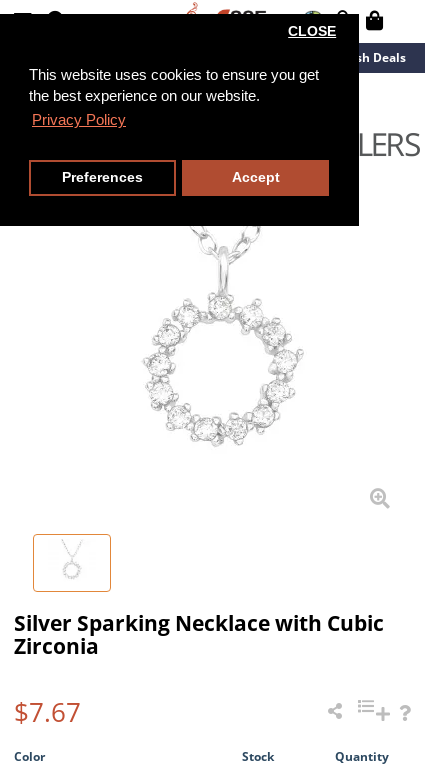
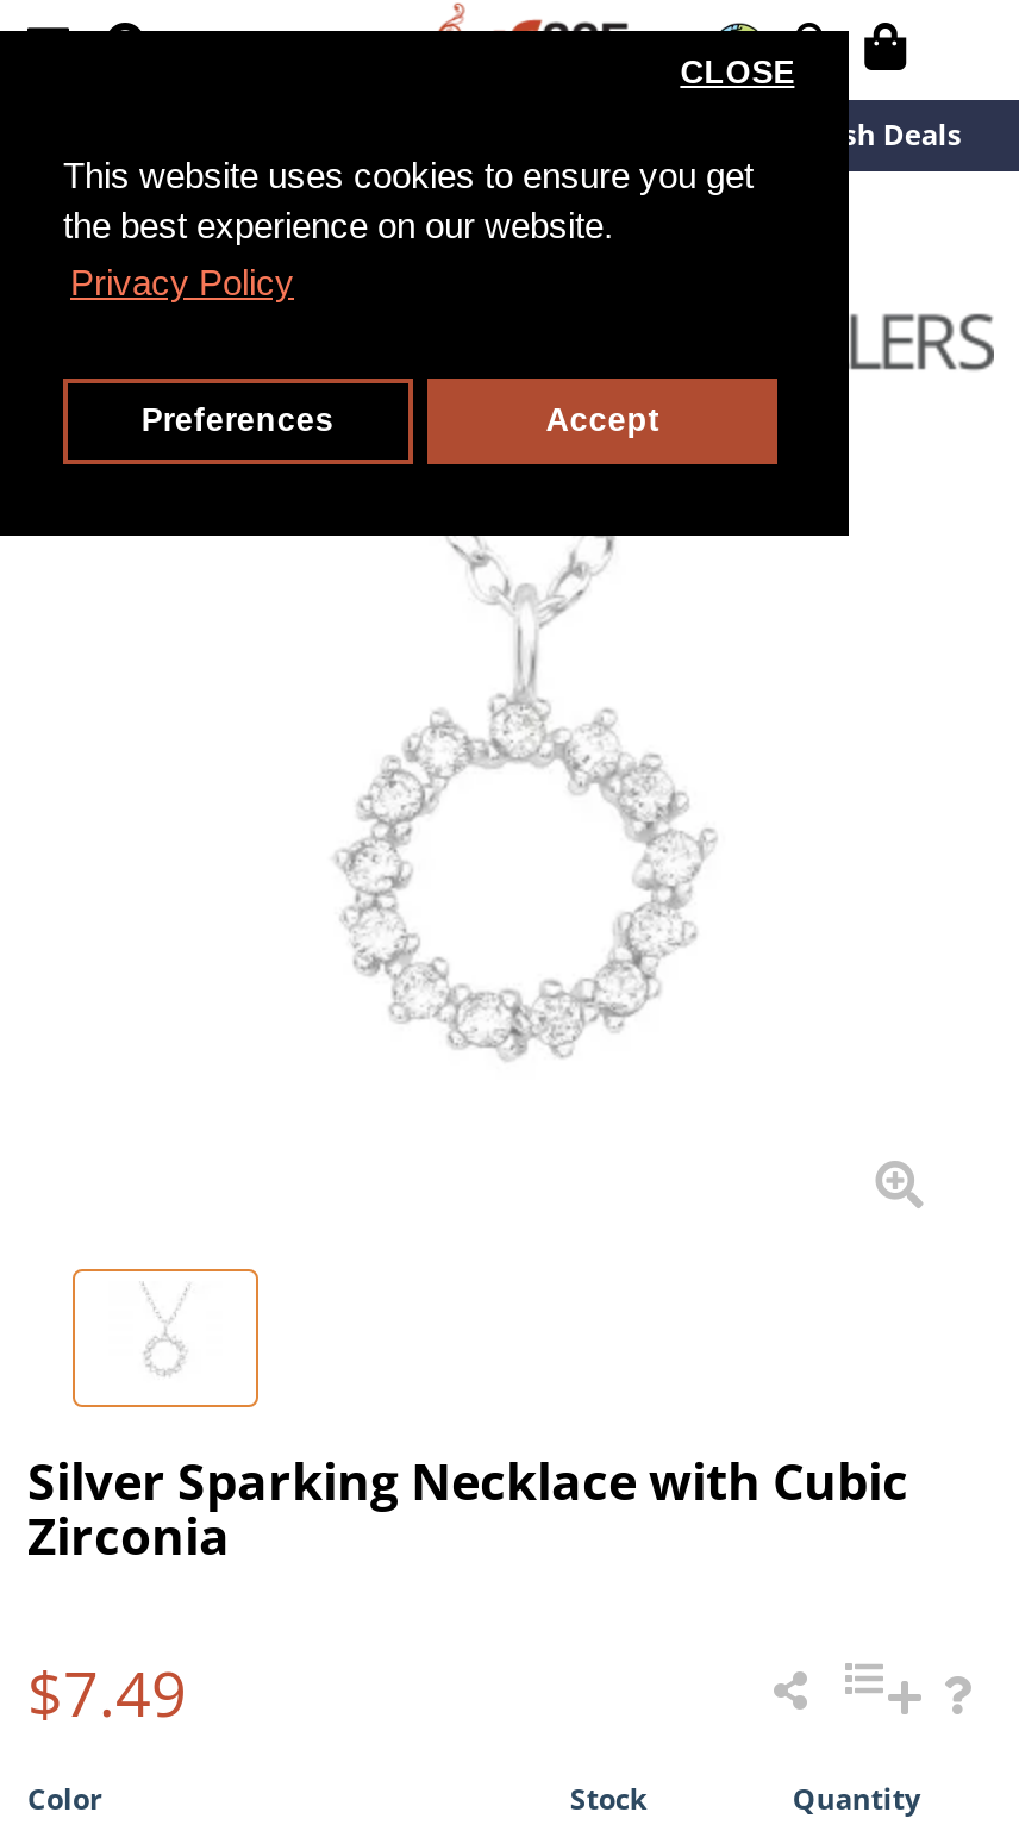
- $7.67
+ $7.49
